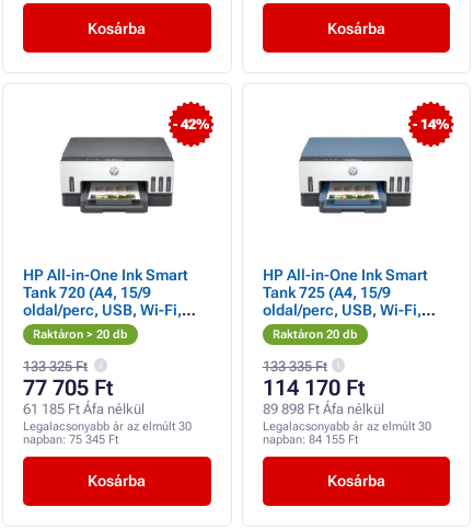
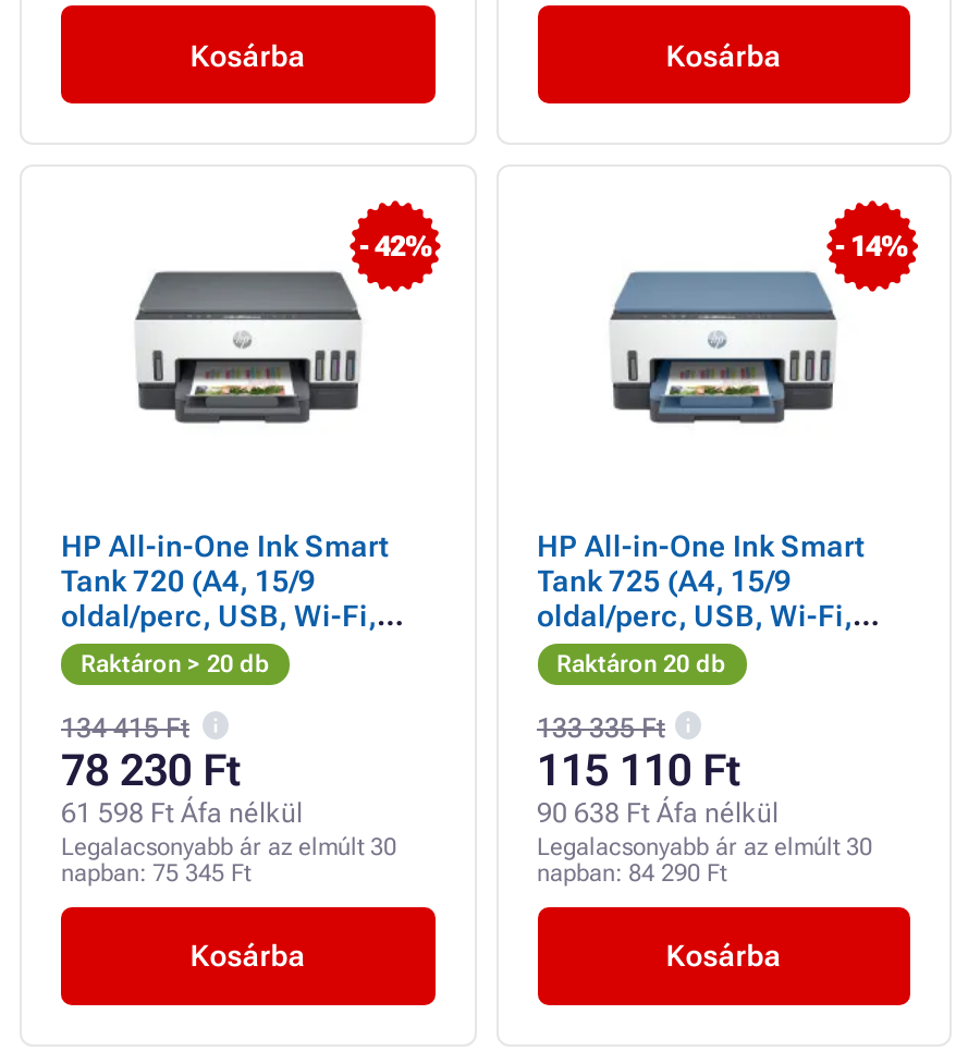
- 133 325 Ft
+ 134 415 Ft

- 77 705 Ft
+ 78 230 Ft

- 114 170 Ft
+ 115 110 Ft

- 61 185 Ft Áfa nélkül
+ 61 598 Ft Áfa nélkül

- 89 898 Ft Áfa nélkül
+ 90 638 Ft Áfa nélkül

- napban: 84 155 Ft
+ napban: 84 290 Ft
